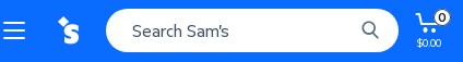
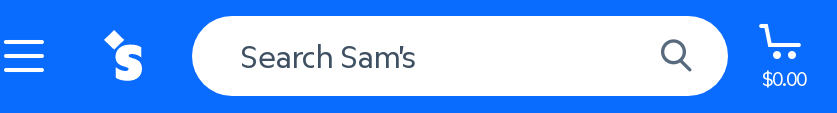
- 0
